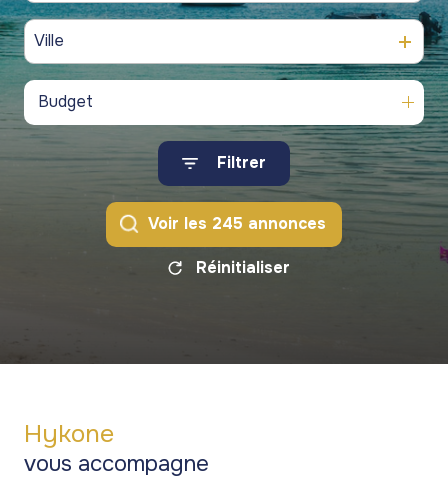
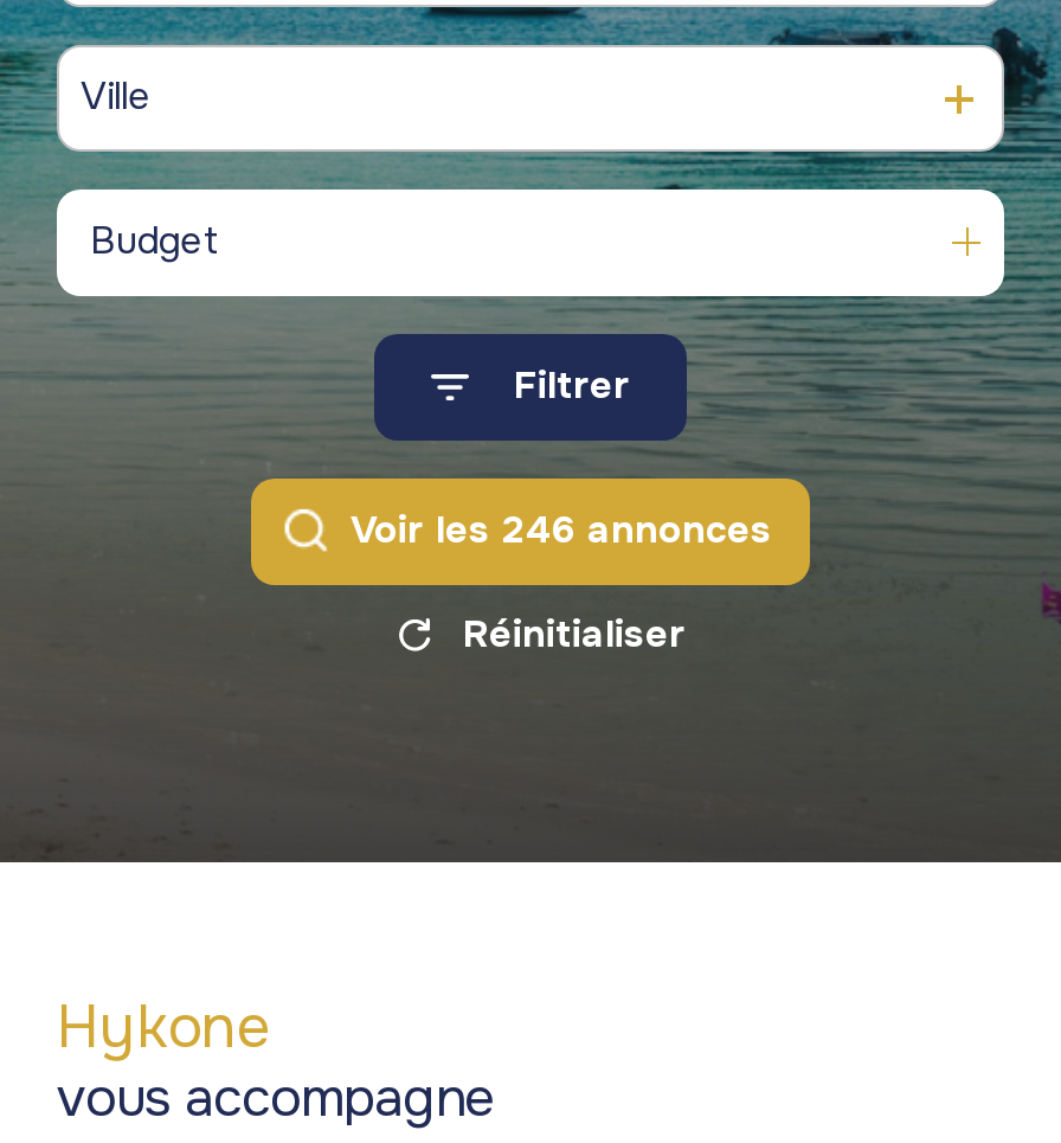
- Voir les 245 annonces
+ Voir les 246 annonces
